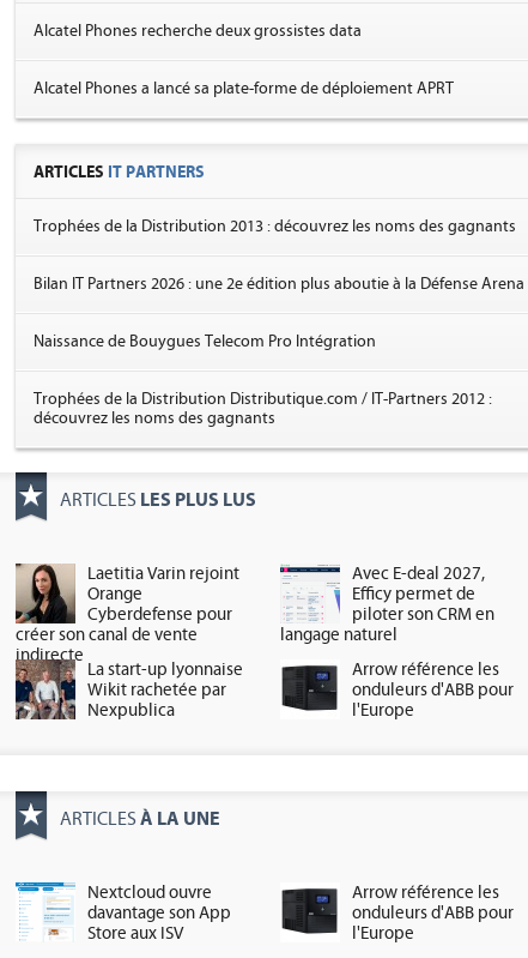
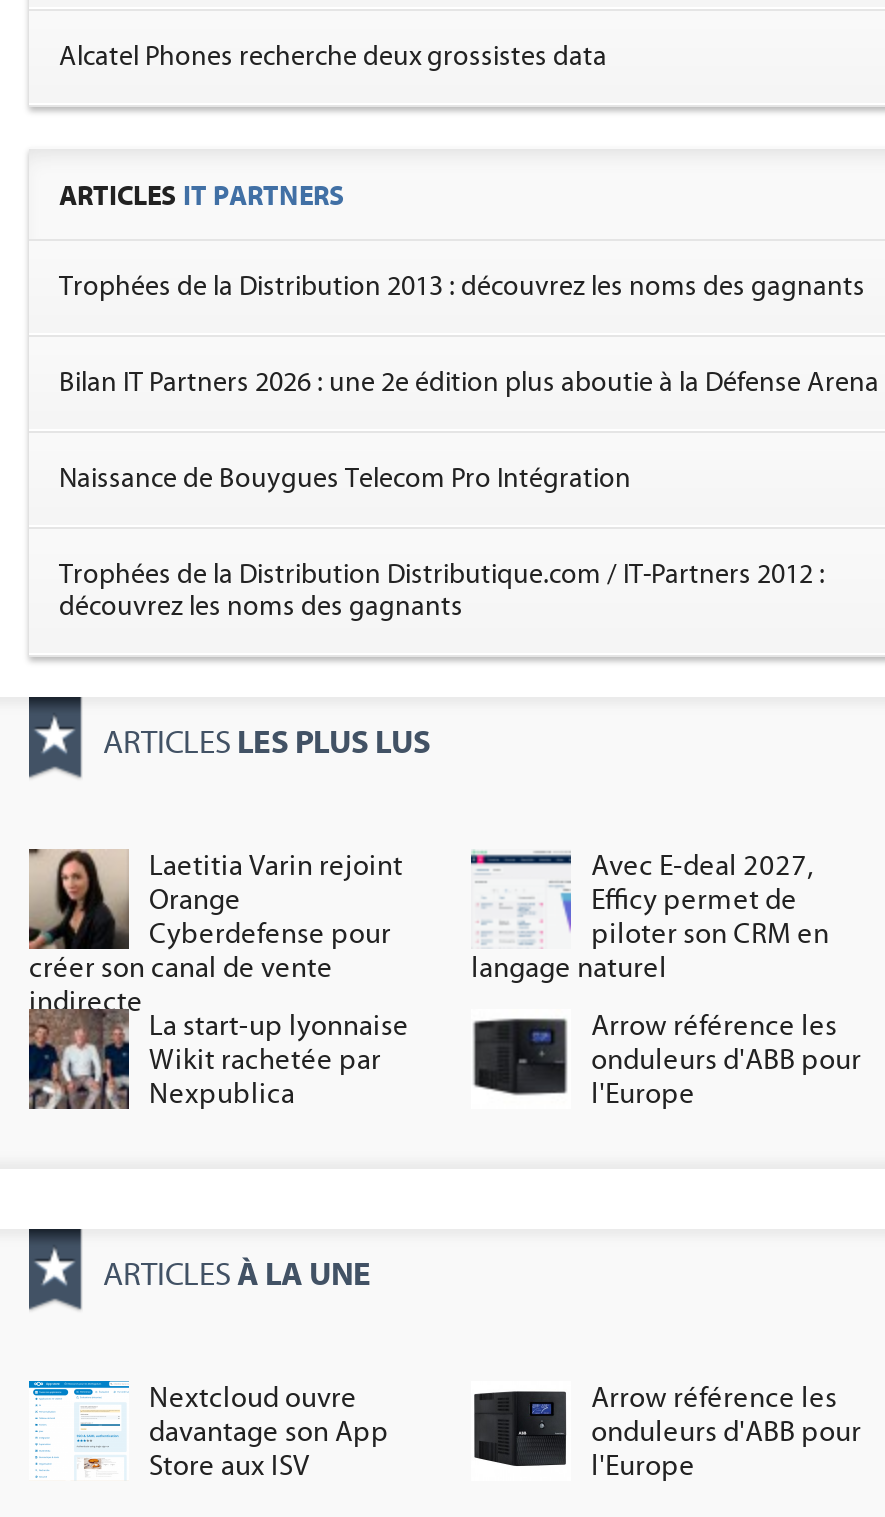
- Alcatel Phones a lancé sa plate-forme de déploiement APRT
